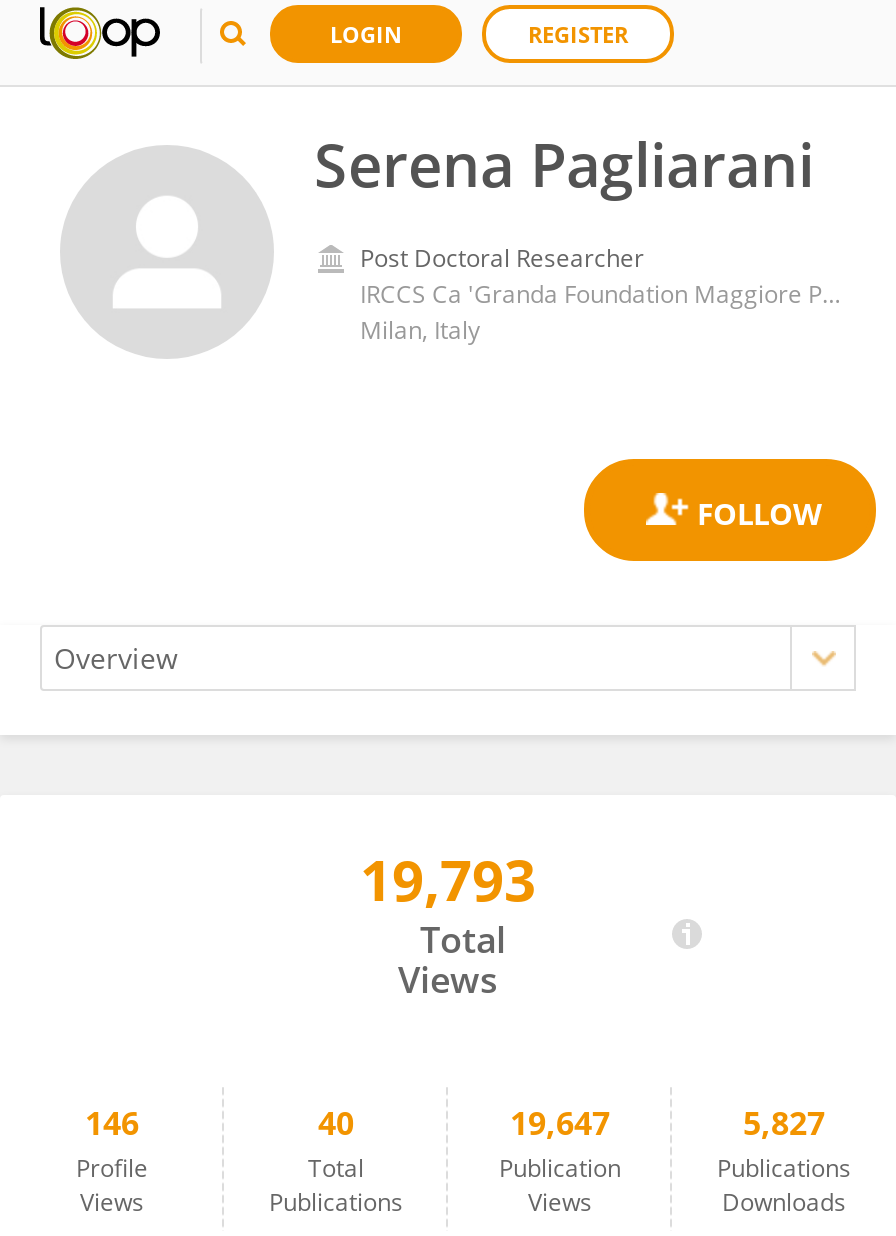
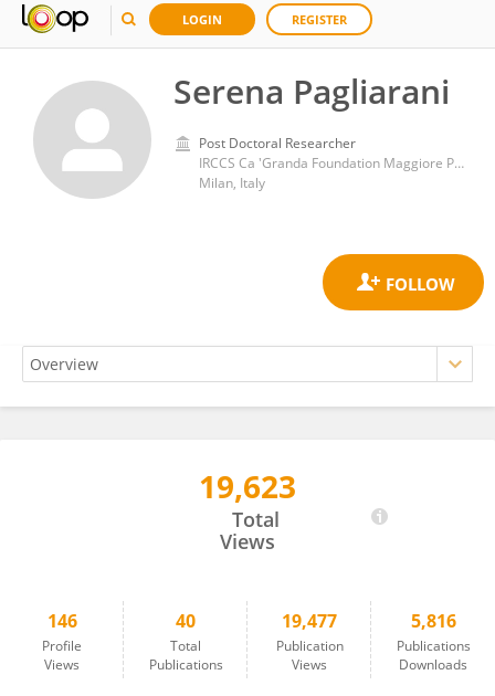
- 19,793
+ 19,623

- 19,647
+ 19,477

- 5,827
+ 5,816
